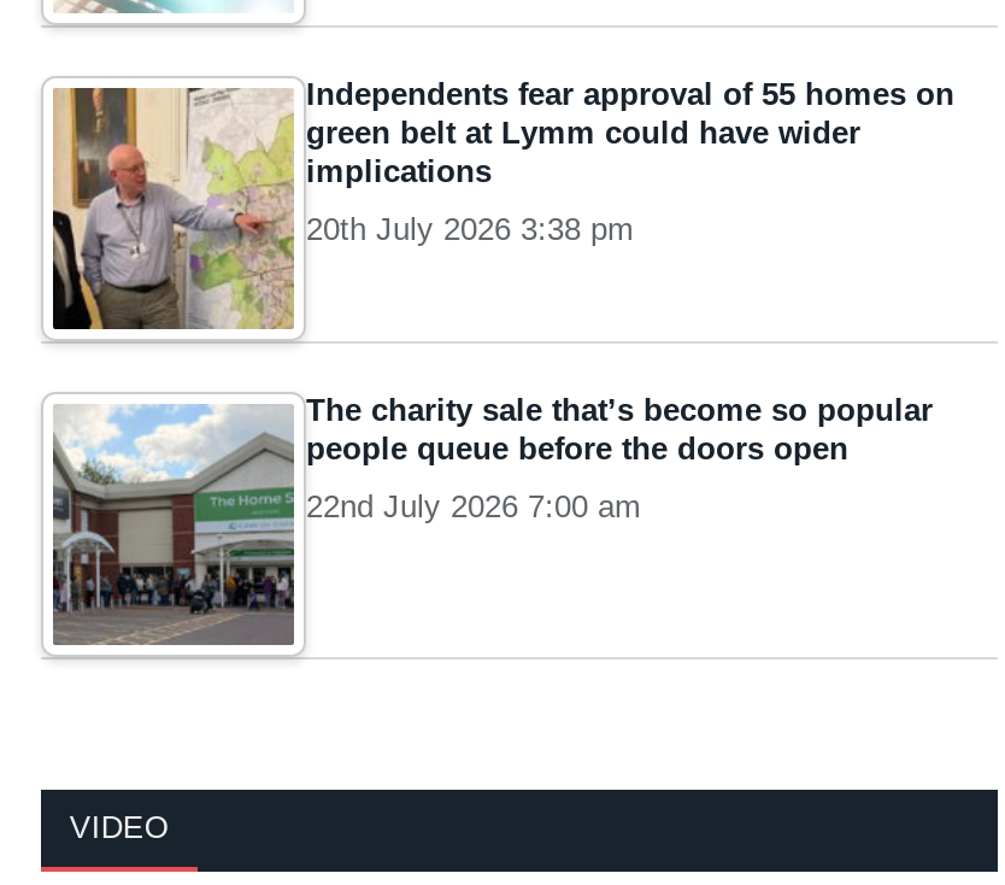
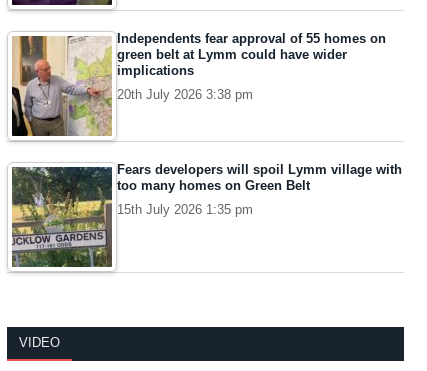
- [image]
- The charity sale that’s become so popular
- people queue before the doors open
+ [image]
+ Fears developers will spoil Lymm village with
+ too many homes on Green Belt

- 22nd July 2026 7:00 am
+ 15th July 2026 1:35 pm
